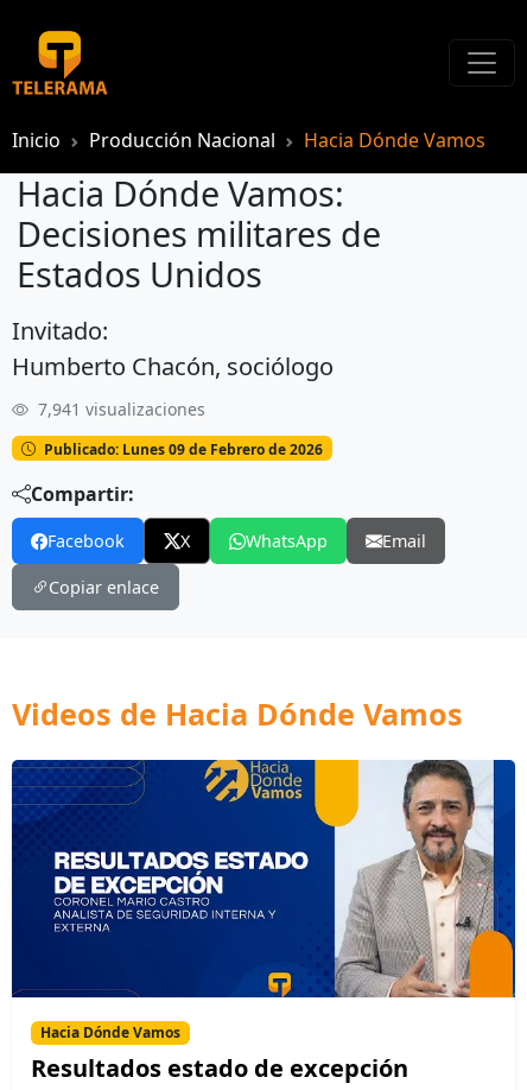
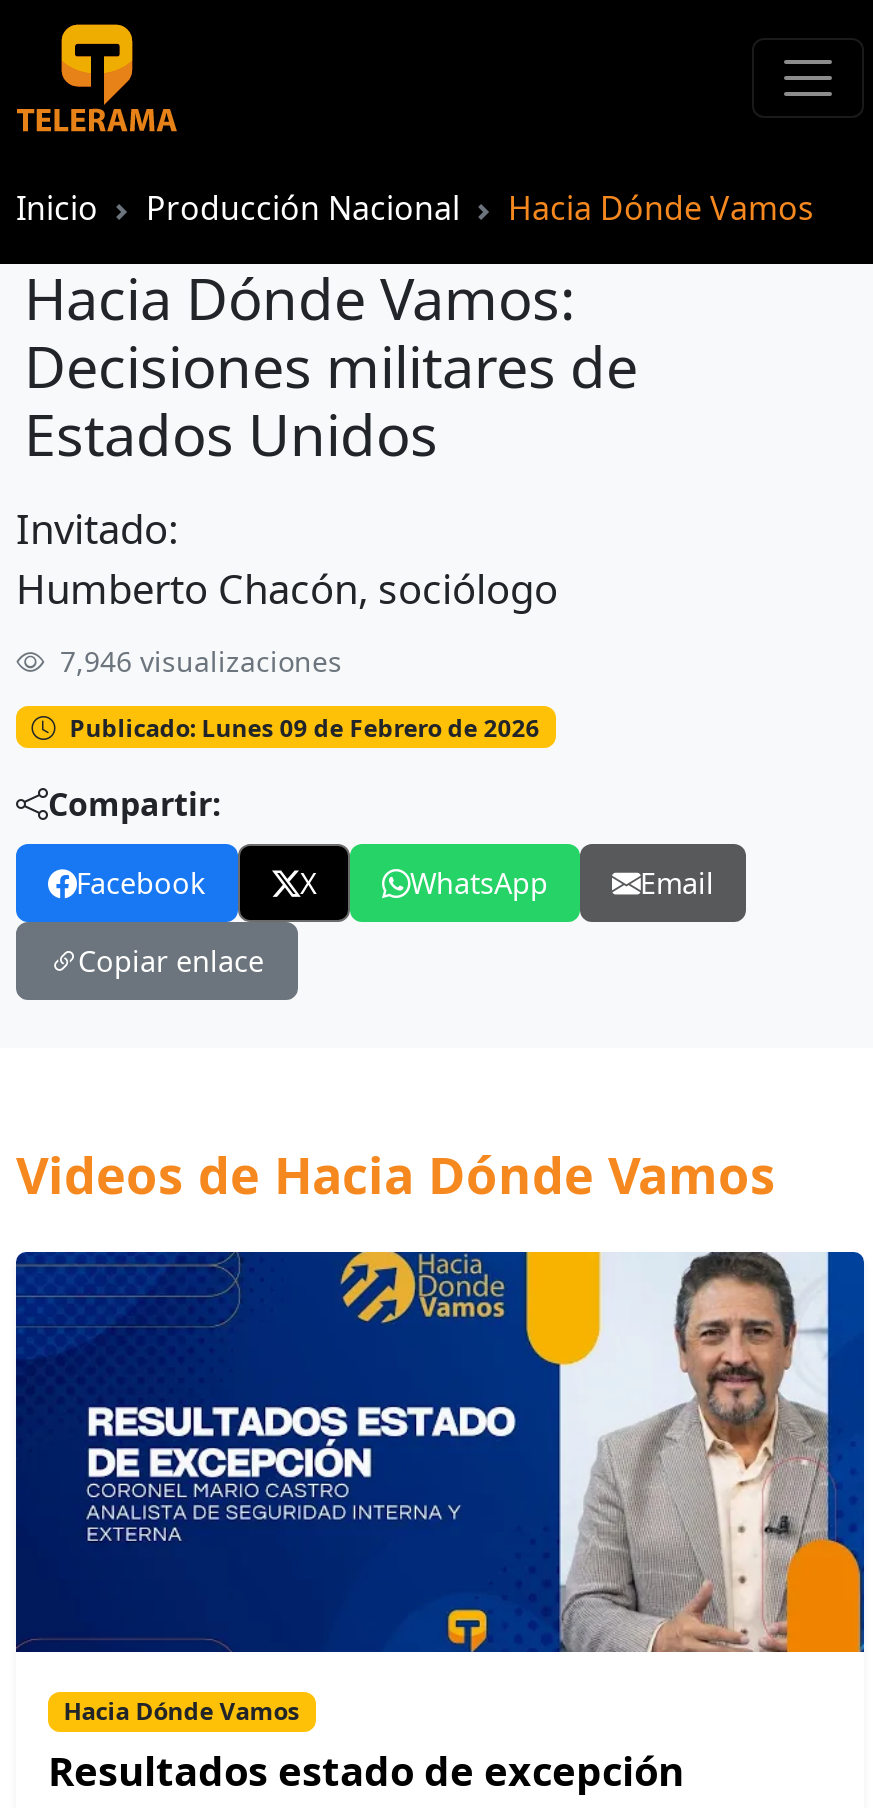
- 7,941 visualizaciones
+ 7,946 visualizaciones
